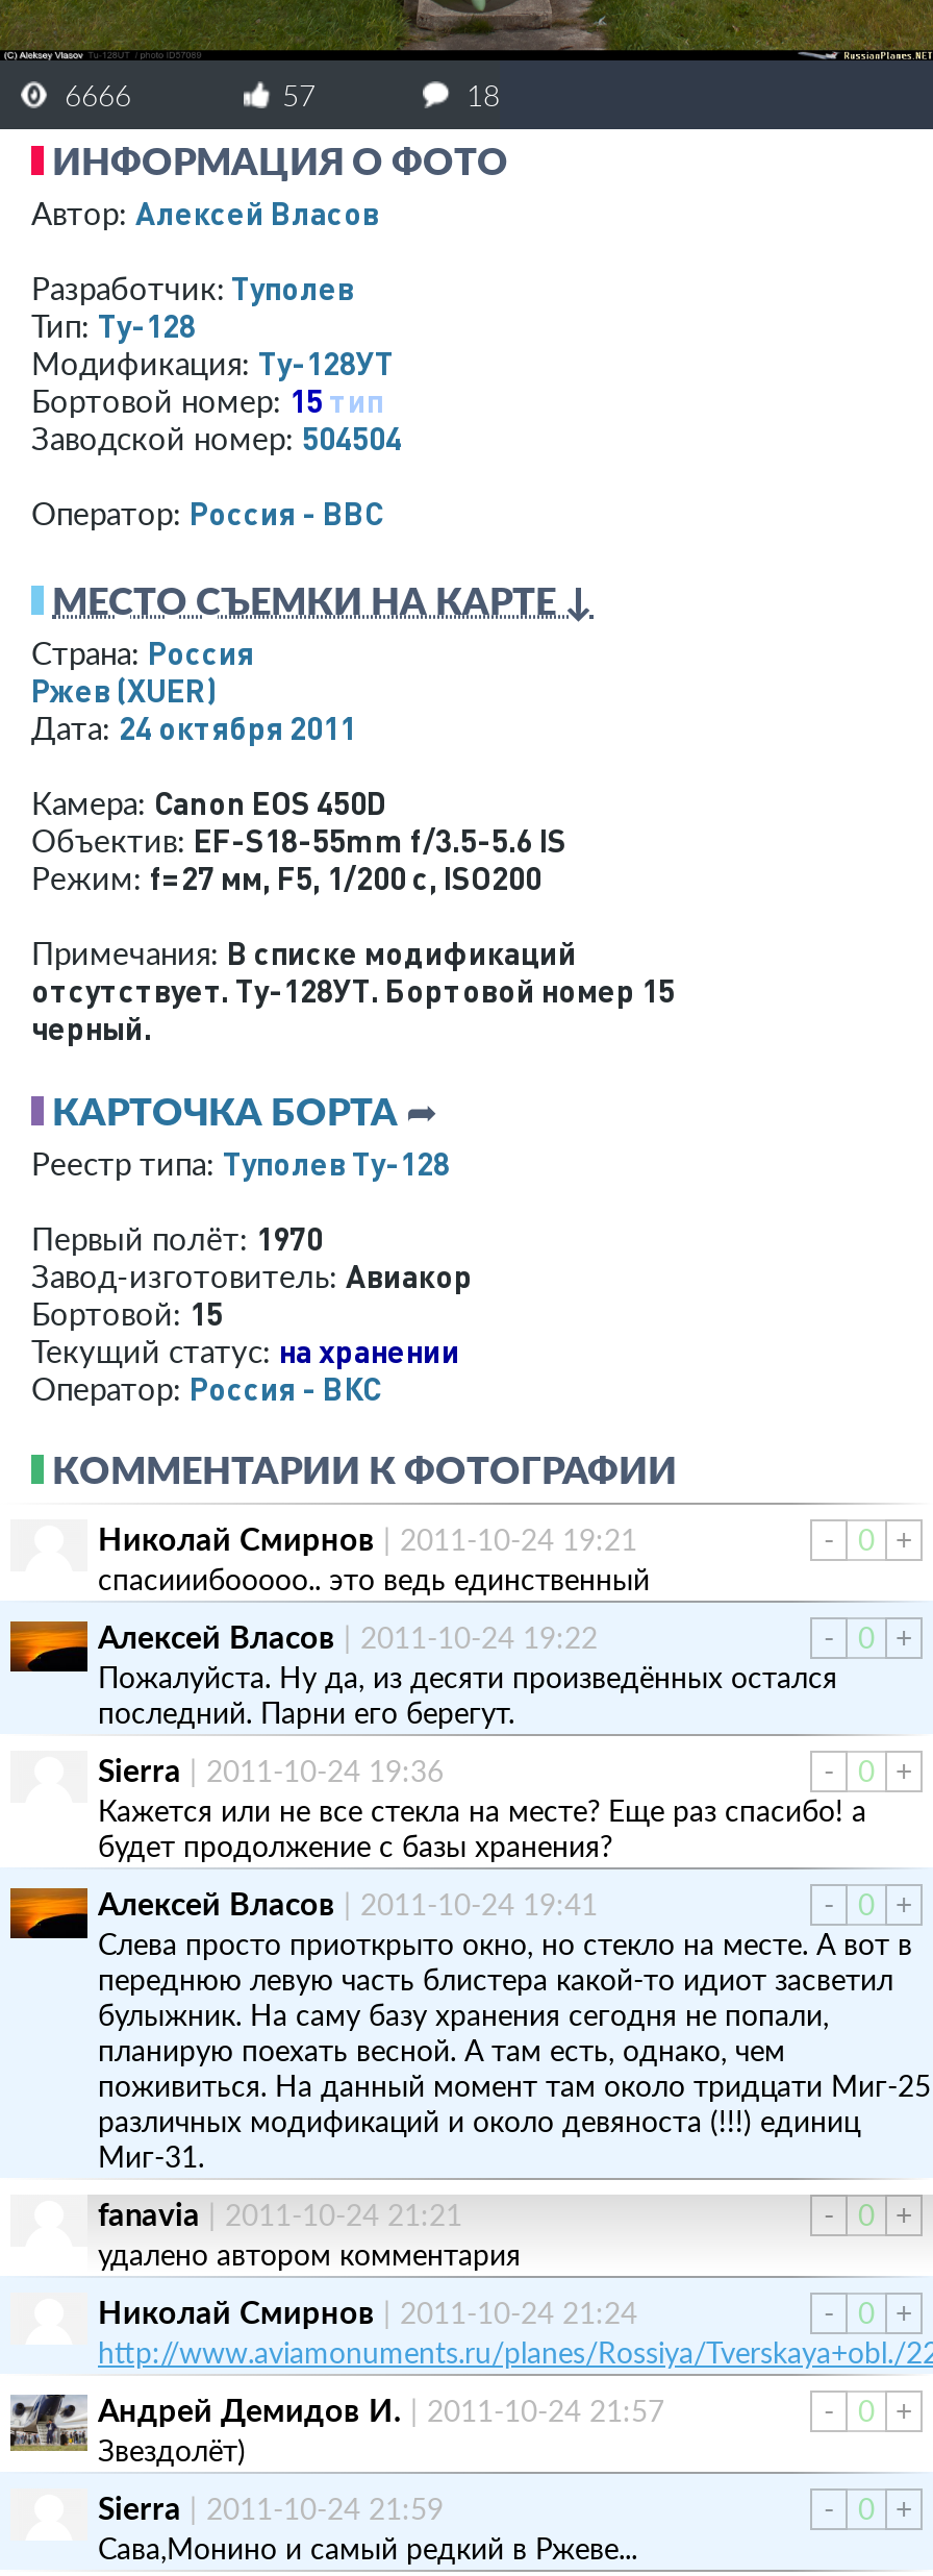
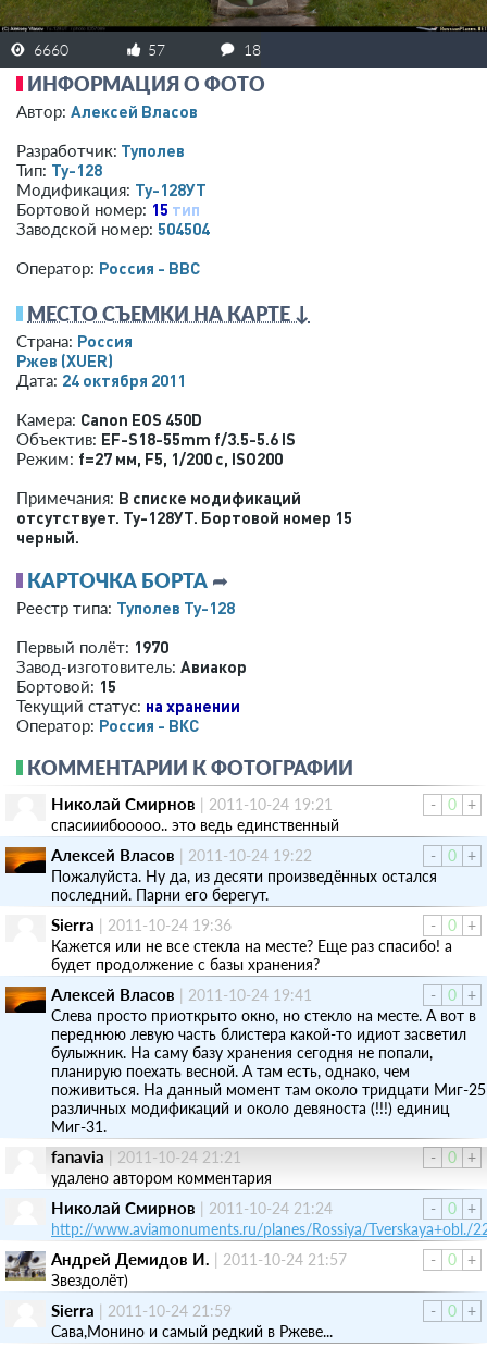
- 6666
+ 6660
